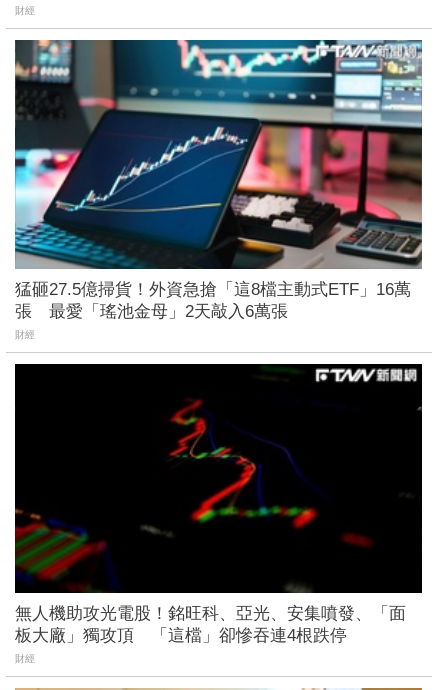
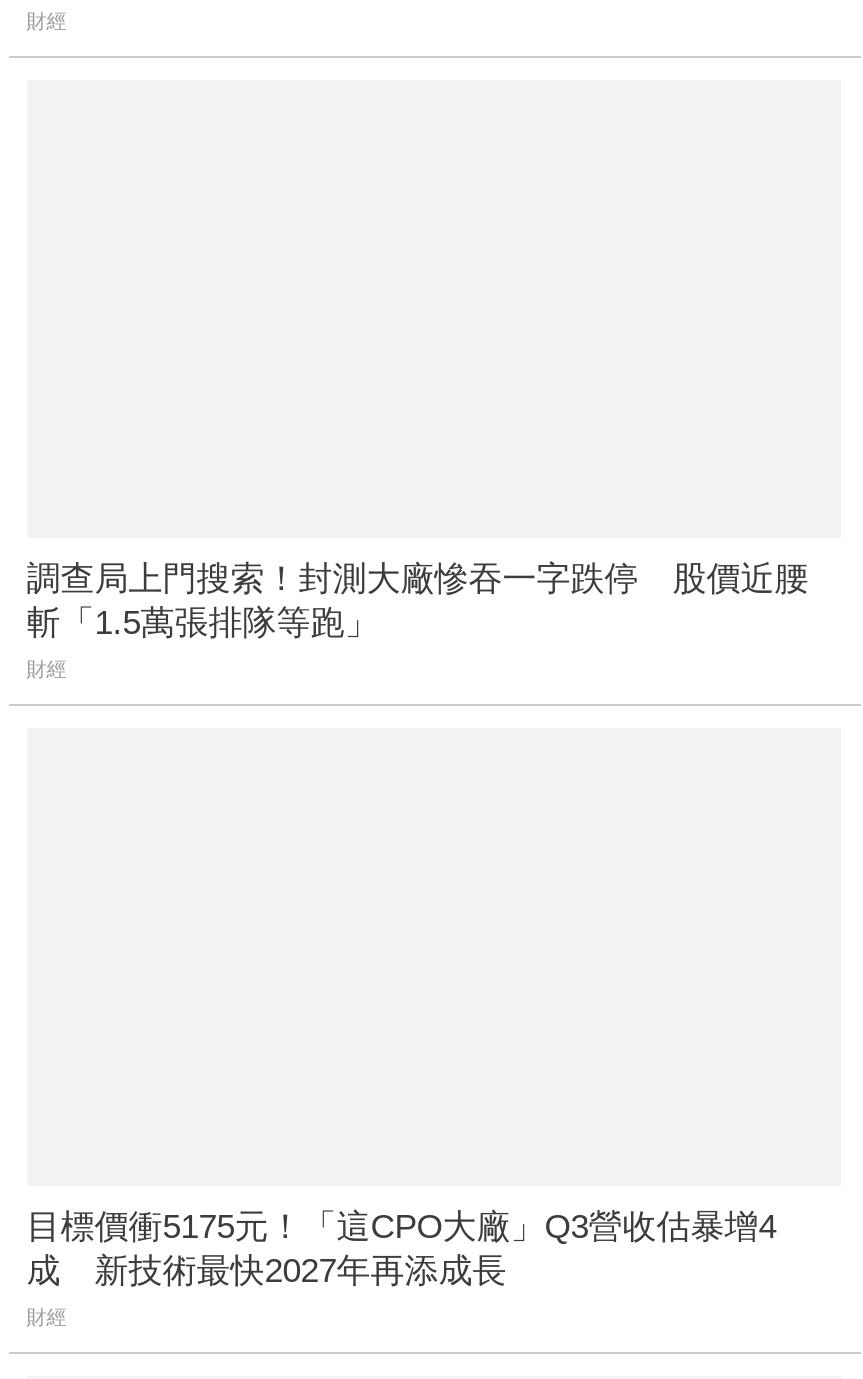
- [image]

- 猛砸27.5億掃貨！外資急搶「這8檔主動式ETF」16萬
- 張 最愛「瑤池金母」2天敲入6萬張
+ 調查局上門搜索！封測大廠慘吞一字跌停 股價近腰
+ 斬「1.5萬張排隊等跑」

- [image]

- 無人機助攻光電股！銘旺科、亞光、安集噴發、「面
- 板大廠」獨攻頂 「這檔」卻慘吞連4根跌停
+ 目標價衝5175元！「這CPO大廠」Q3營收估暴增4
+ 成 新技術最快2027年再添成長
